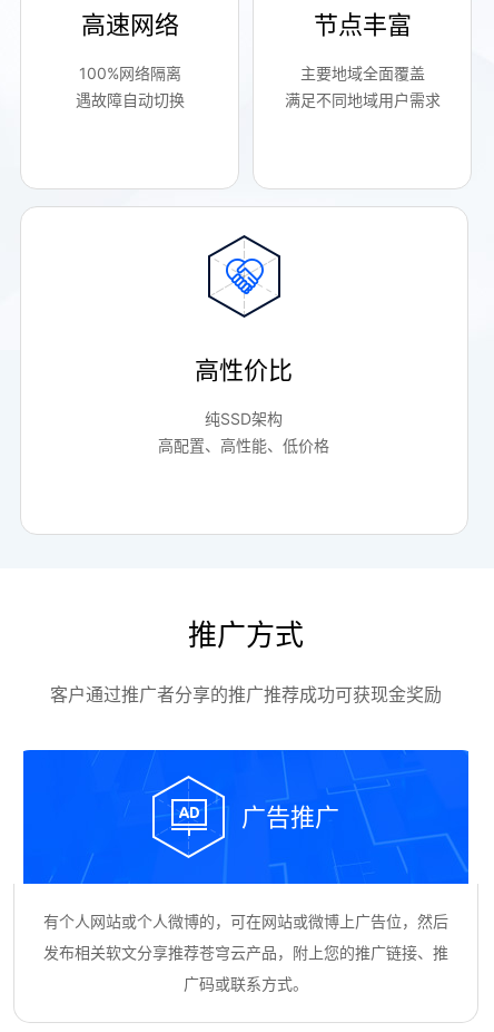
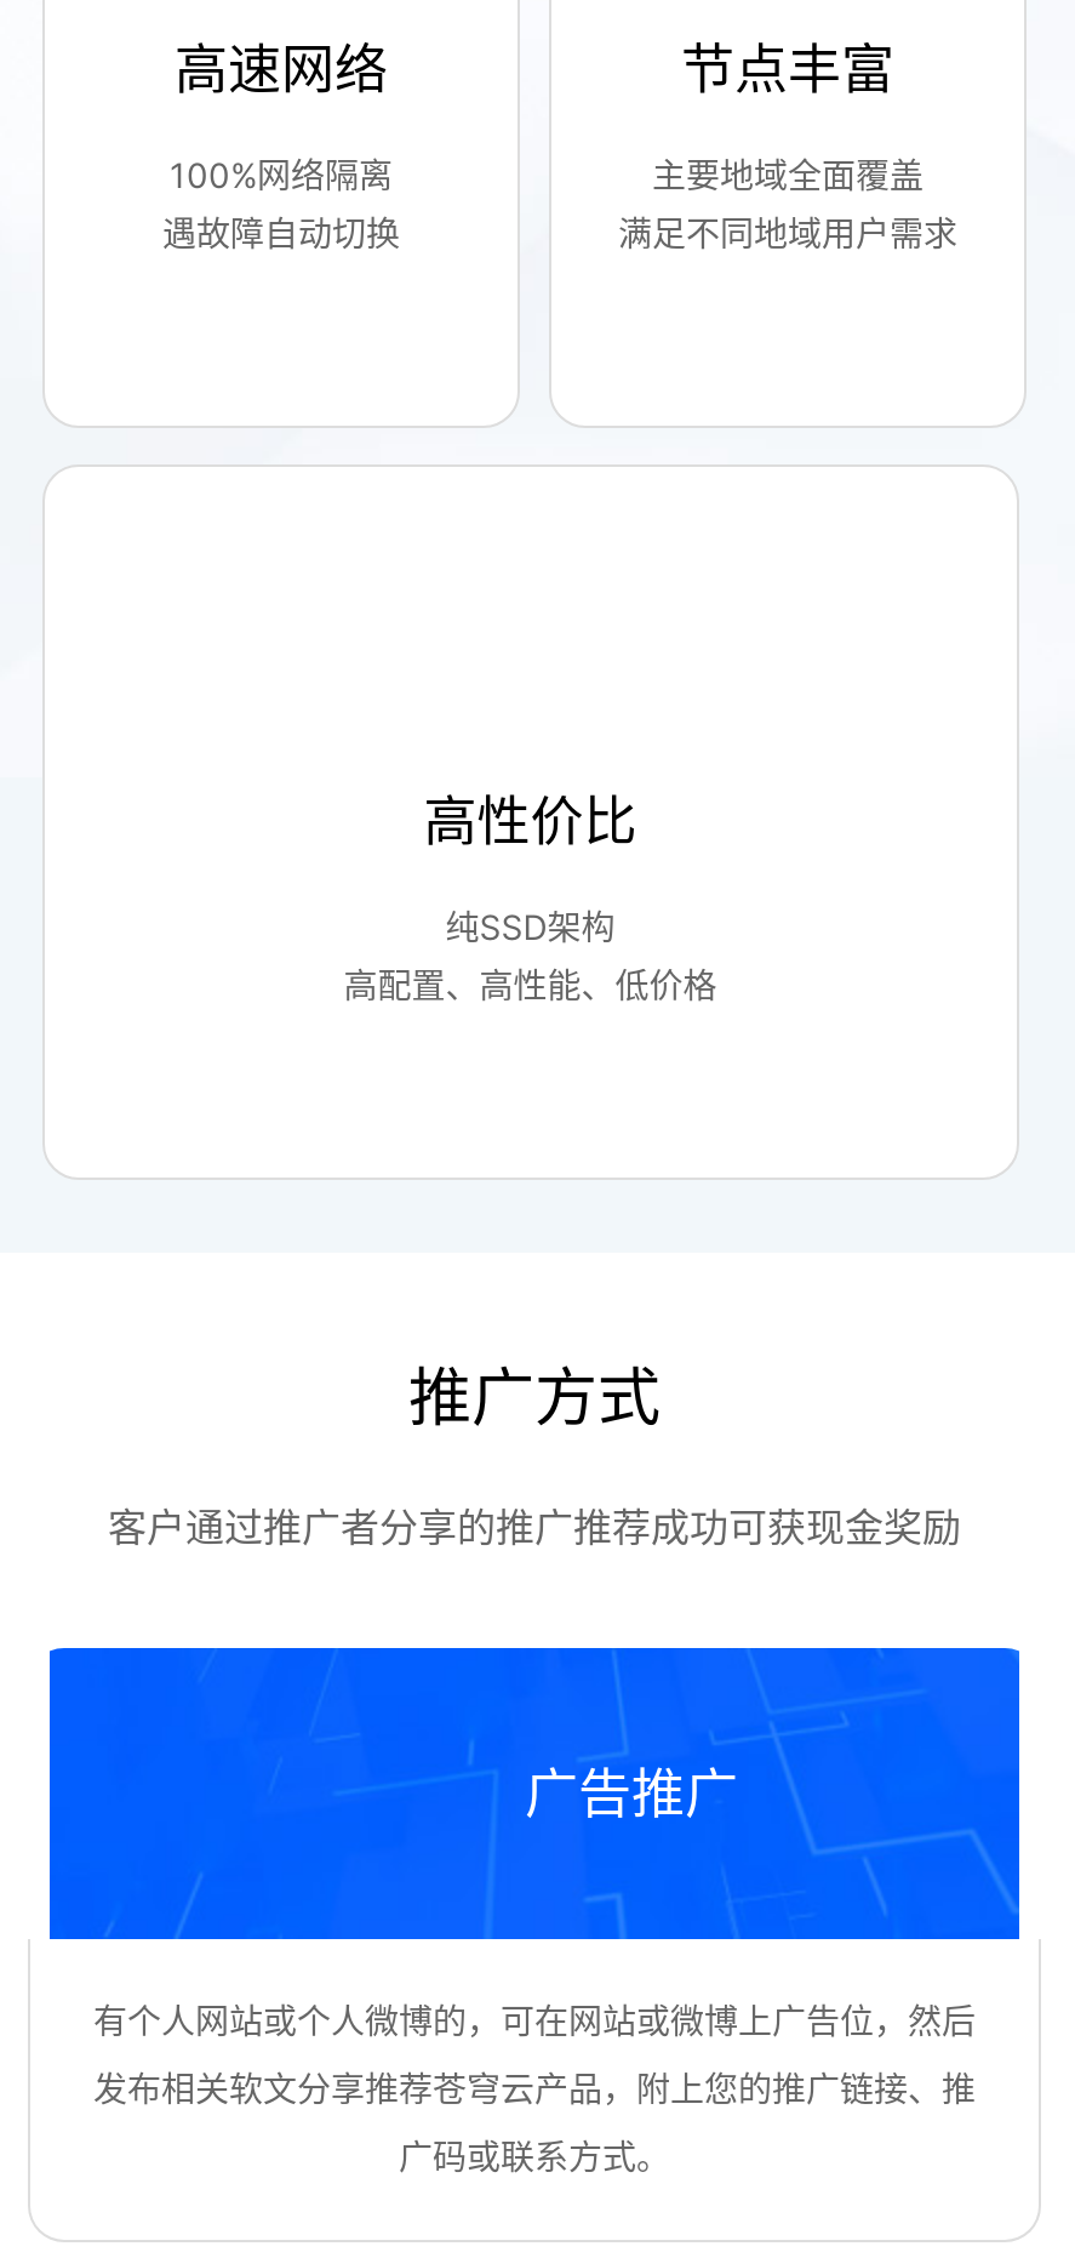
- [image]

- [image]
